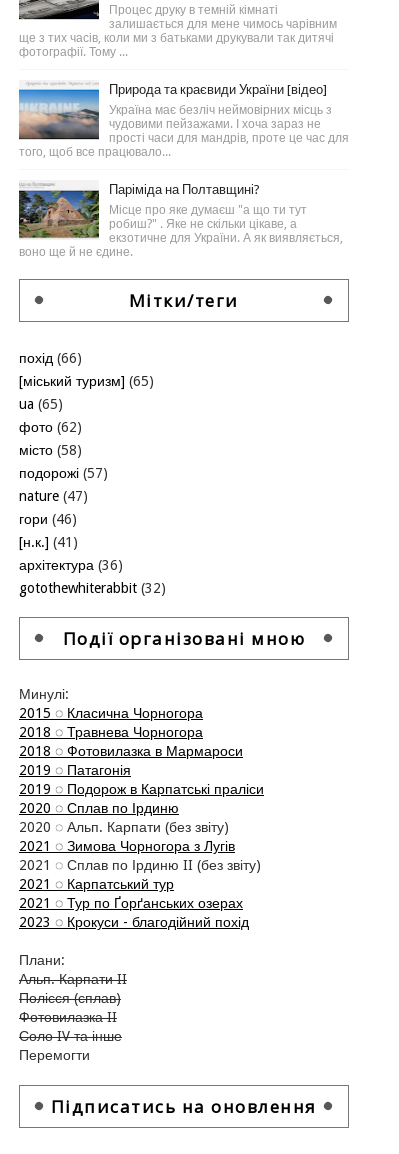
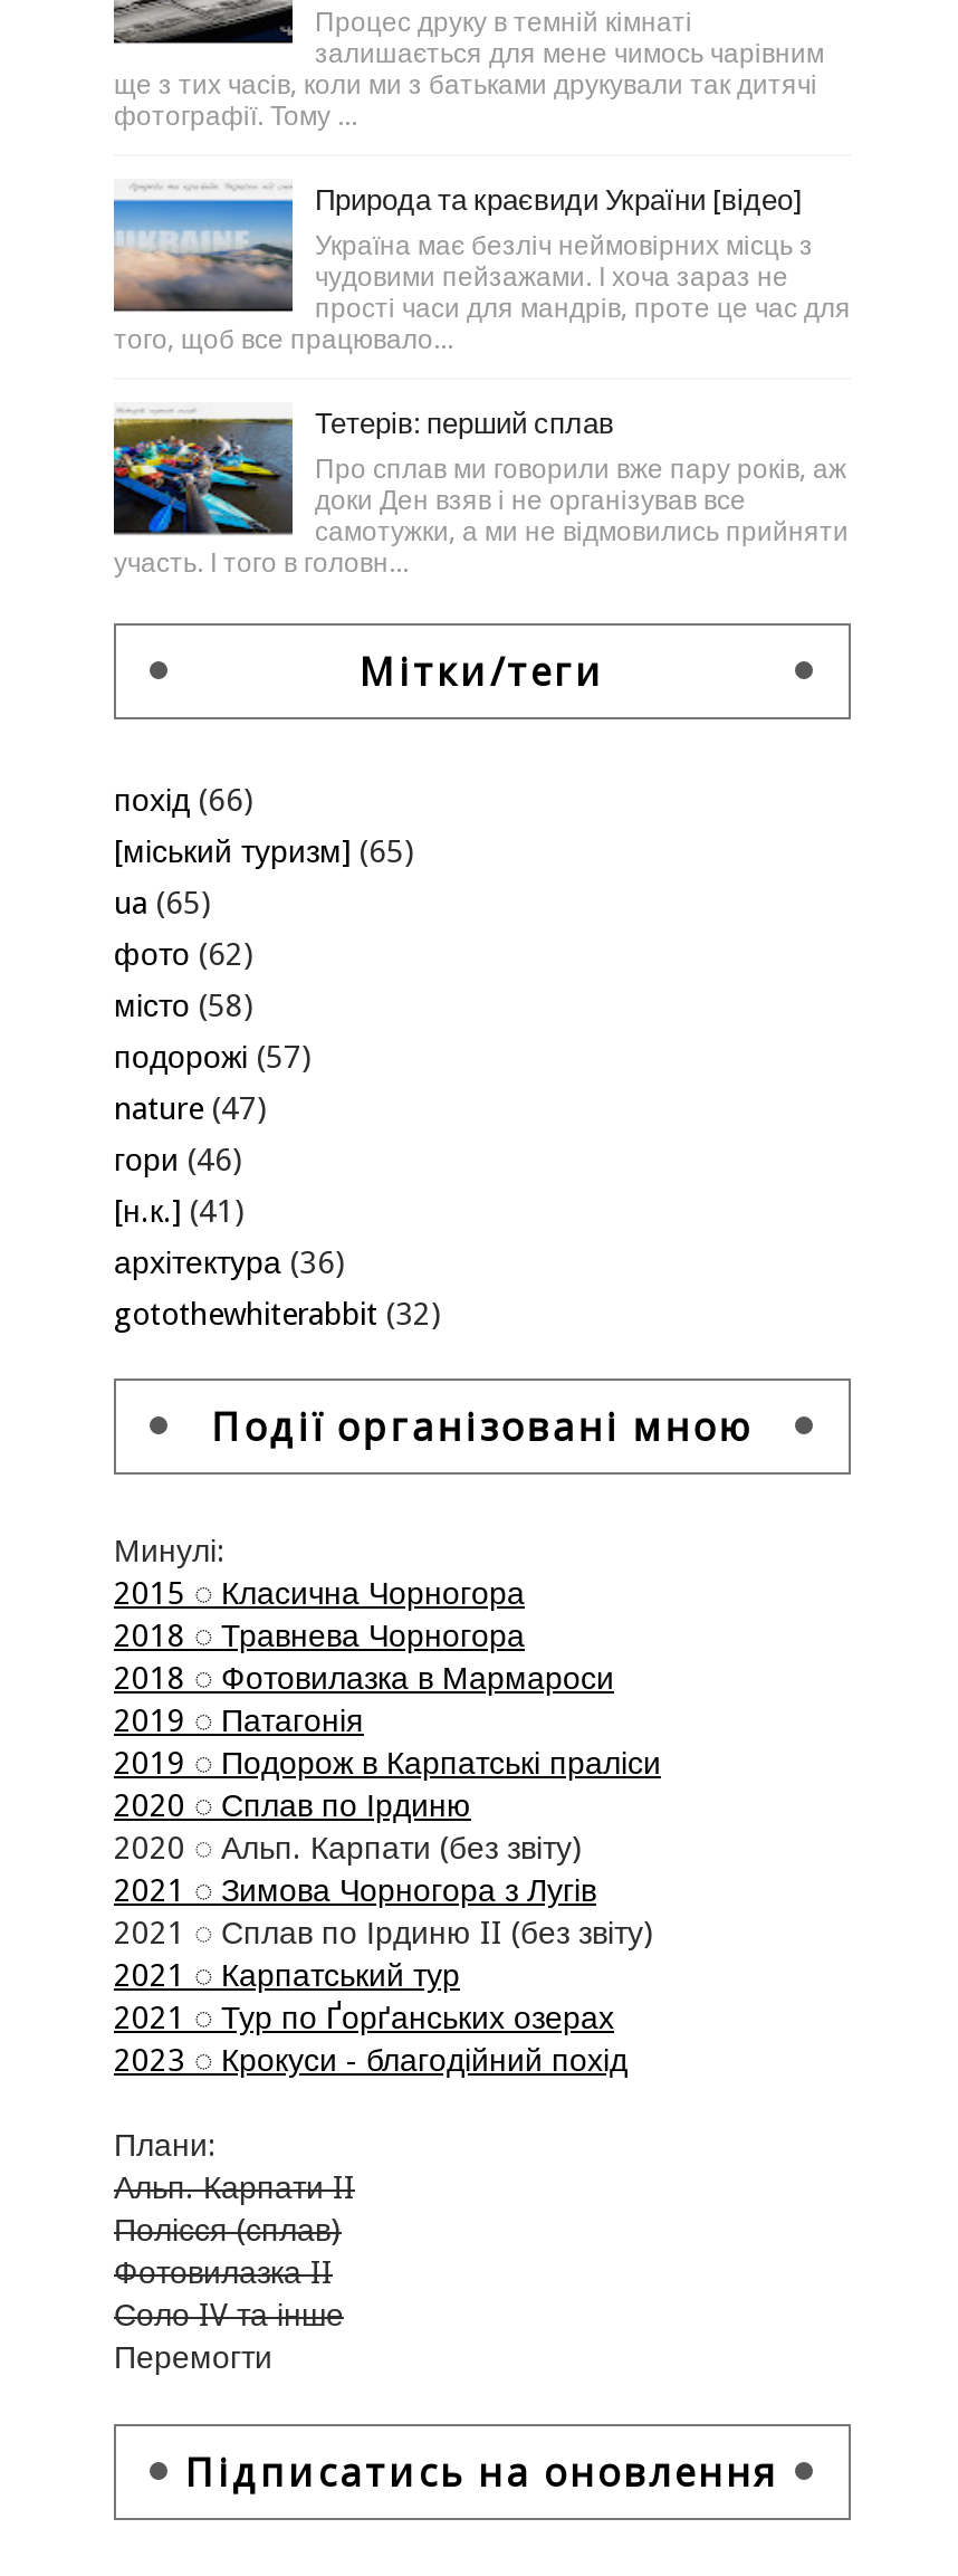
- [image]
- Паріміда на Полтавщині?
- Місце про яке думаєш "а що ти тут
- робиш?" . Яке не скільки цікаве, а
- екзотичне для України. А як виявляється,
- воно ще й не єдине.
+ [image]
+ Тетерів: перший сплав
+ Про сплав ми говорили вже пару років, аж
+ доки Ден взяв і не організував все
+ самотужки, а ми не відмовились прийняти
+ участь. І того в головн...
